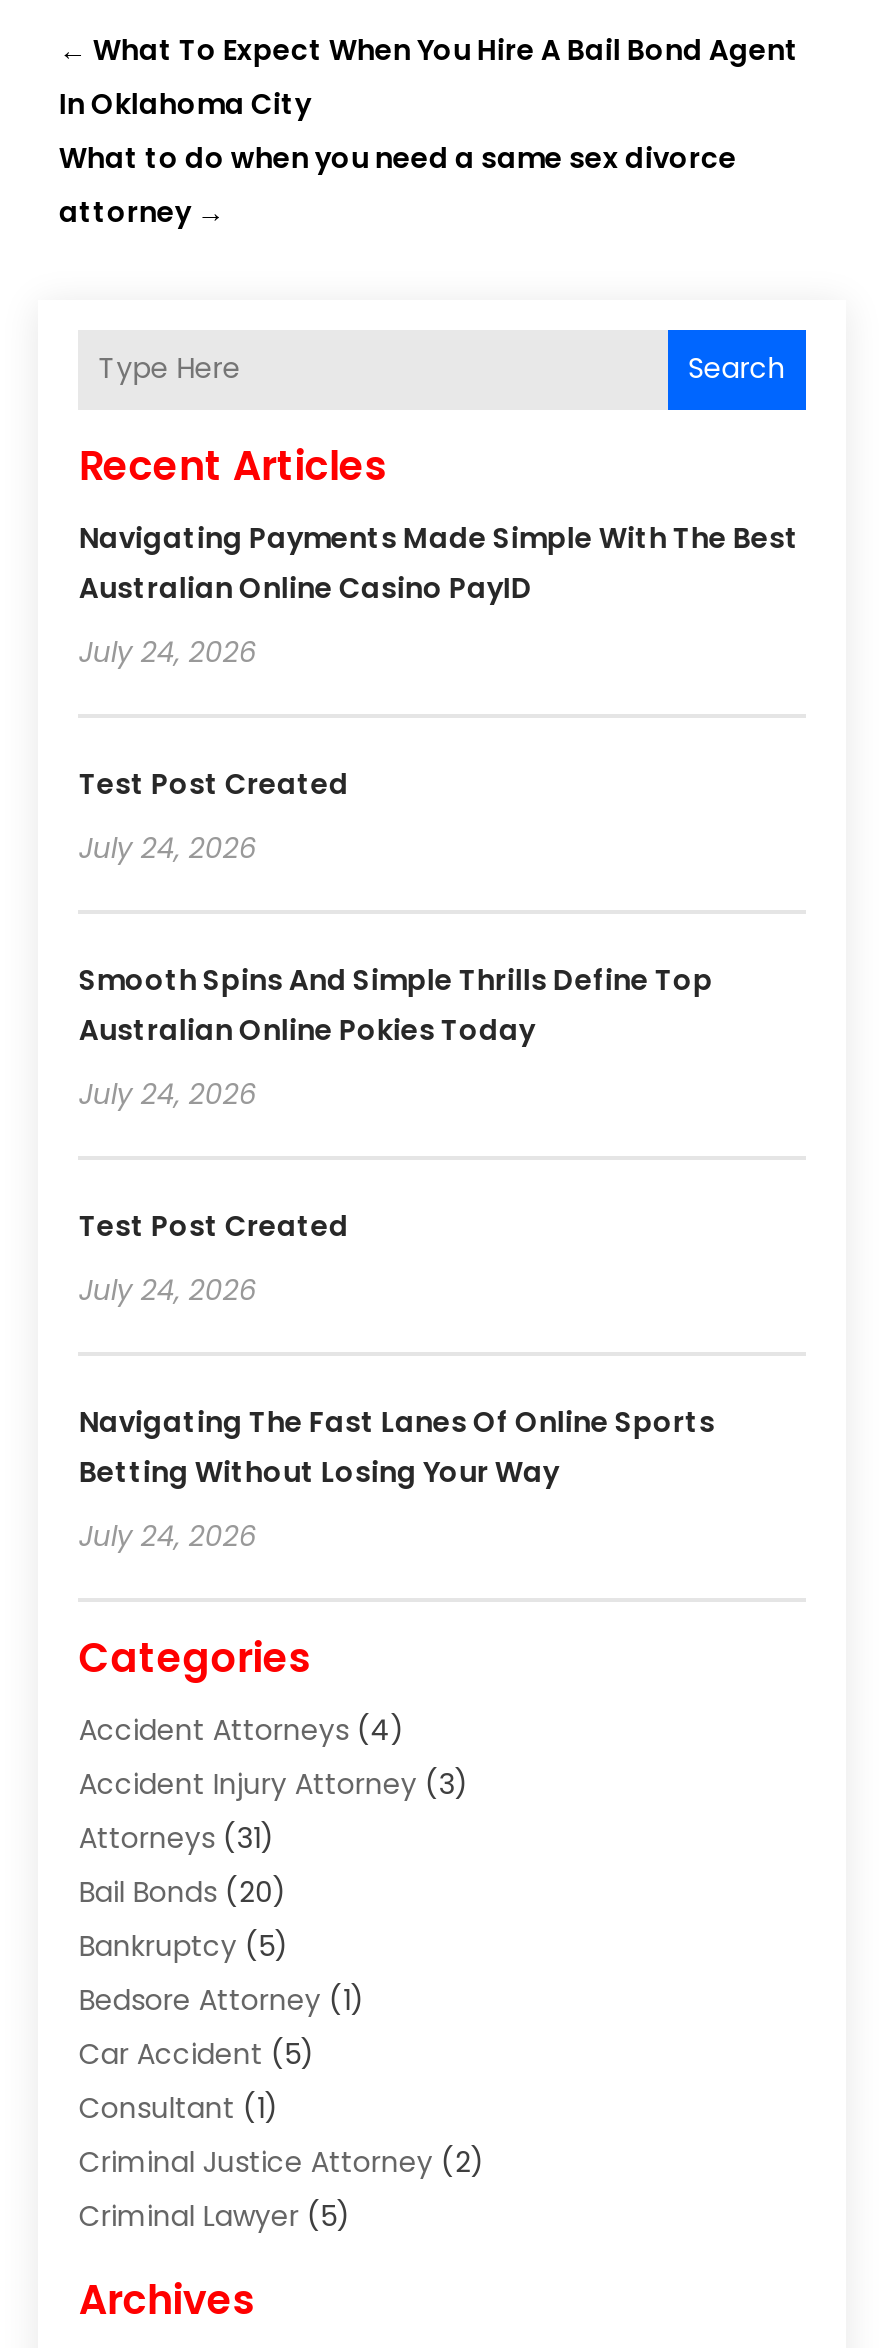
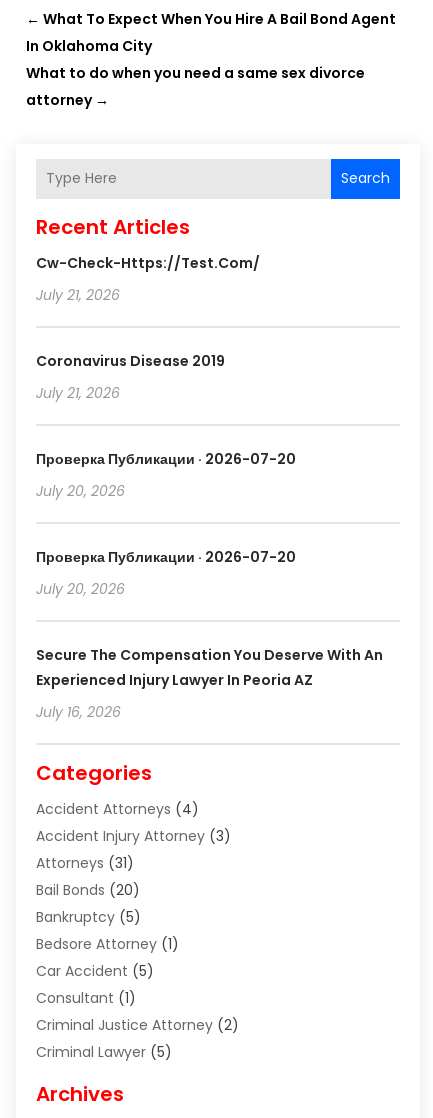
- Navigating Payments Made Simple With The Best
- Australian Online Casino PayID
+ Cw-Check-Https://test.com/

- July 24, 2026
+ July 21, 2026

- Test Post Created
+ Coronavirus Disease 2019

- July 24, 2026
+ July 21, 2026

- Smooth Spins And Simple Thrills Define Top
- Australian Online Pokies Today
+ Проверка Публикации · 2026-07-20

- July 24, 2026
+ July 20, 2026

- Test Post Created
+ Проверка Публикации · 2026-07-20

- July 24, 2026
+ July 20, 2026

- Navigating The Fast Lanes Of Online Sports
- Betting Without Losing Your Way
+ Secure The Compensation You Deserve With An
+ Experienced Injury Lawyer In Peoria AZ

- July 24, 2026
+ July 16, 2026
